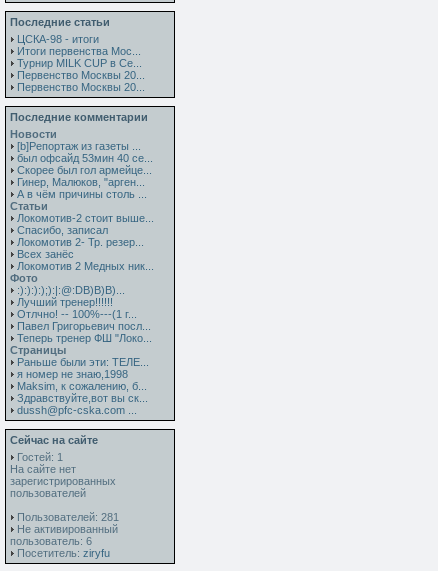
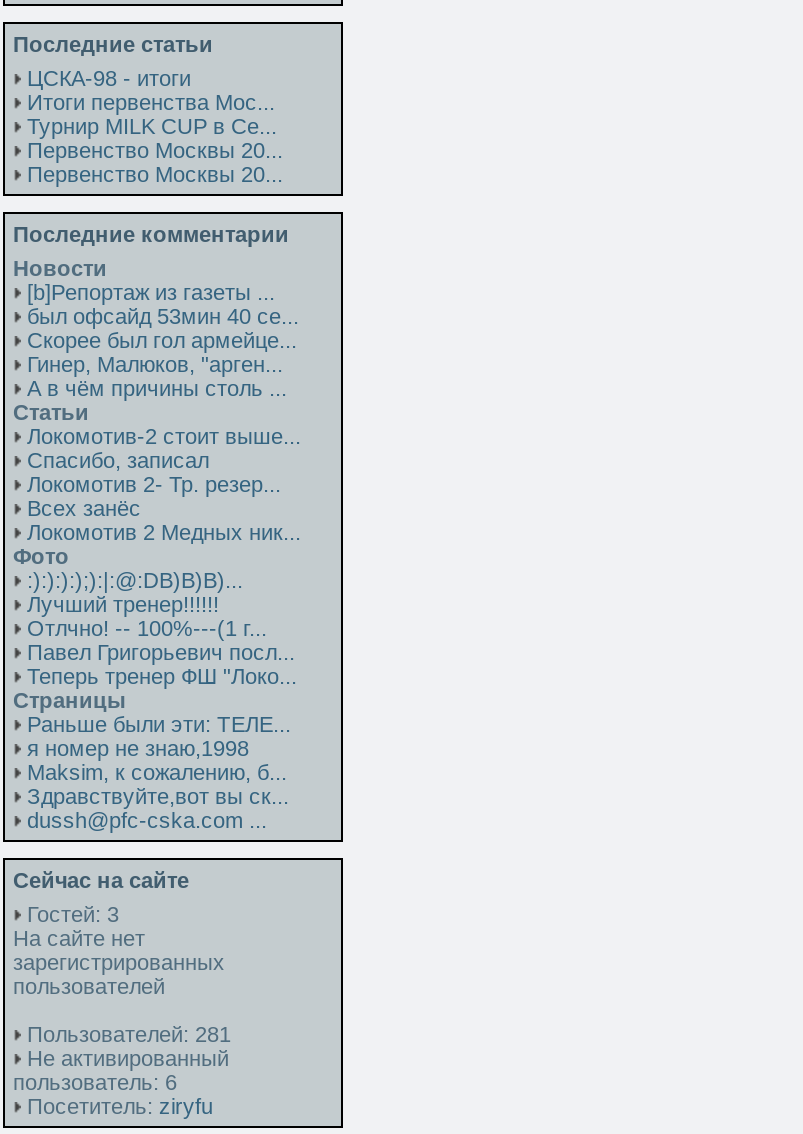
- Гостей: 1
+ Гостей: 3
